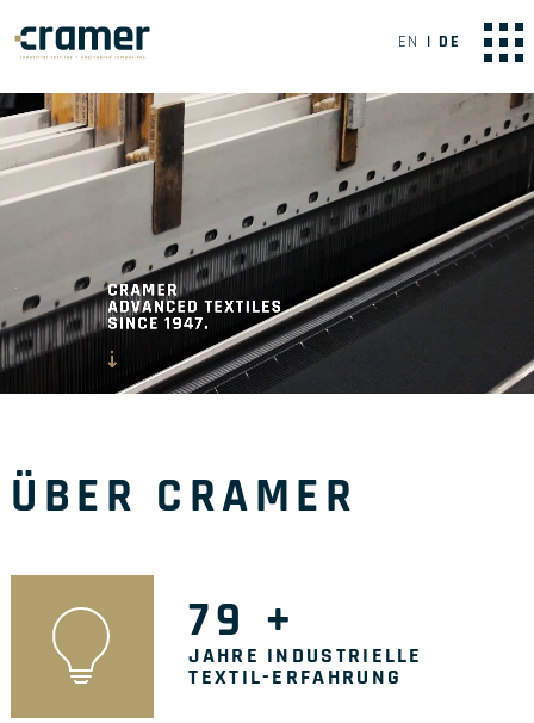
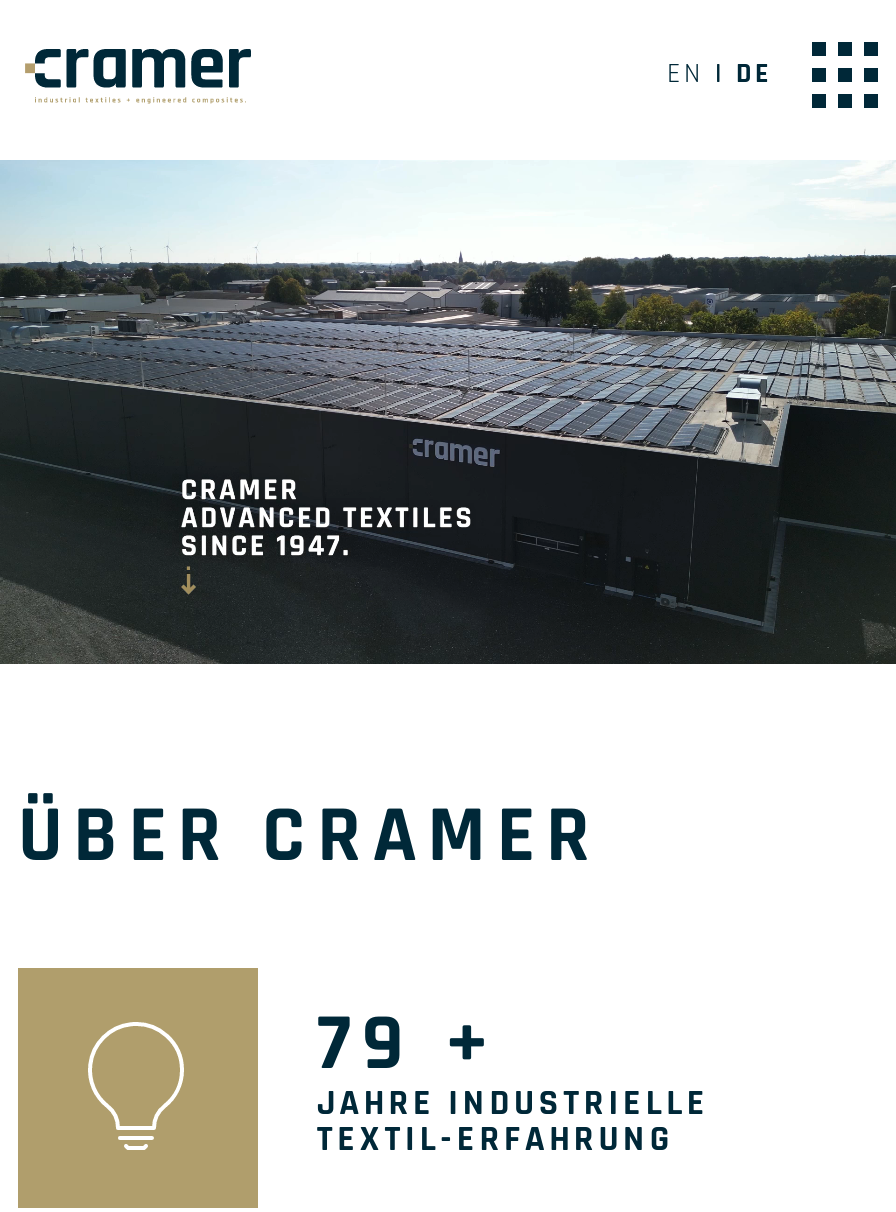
- [image]
+ [image]
